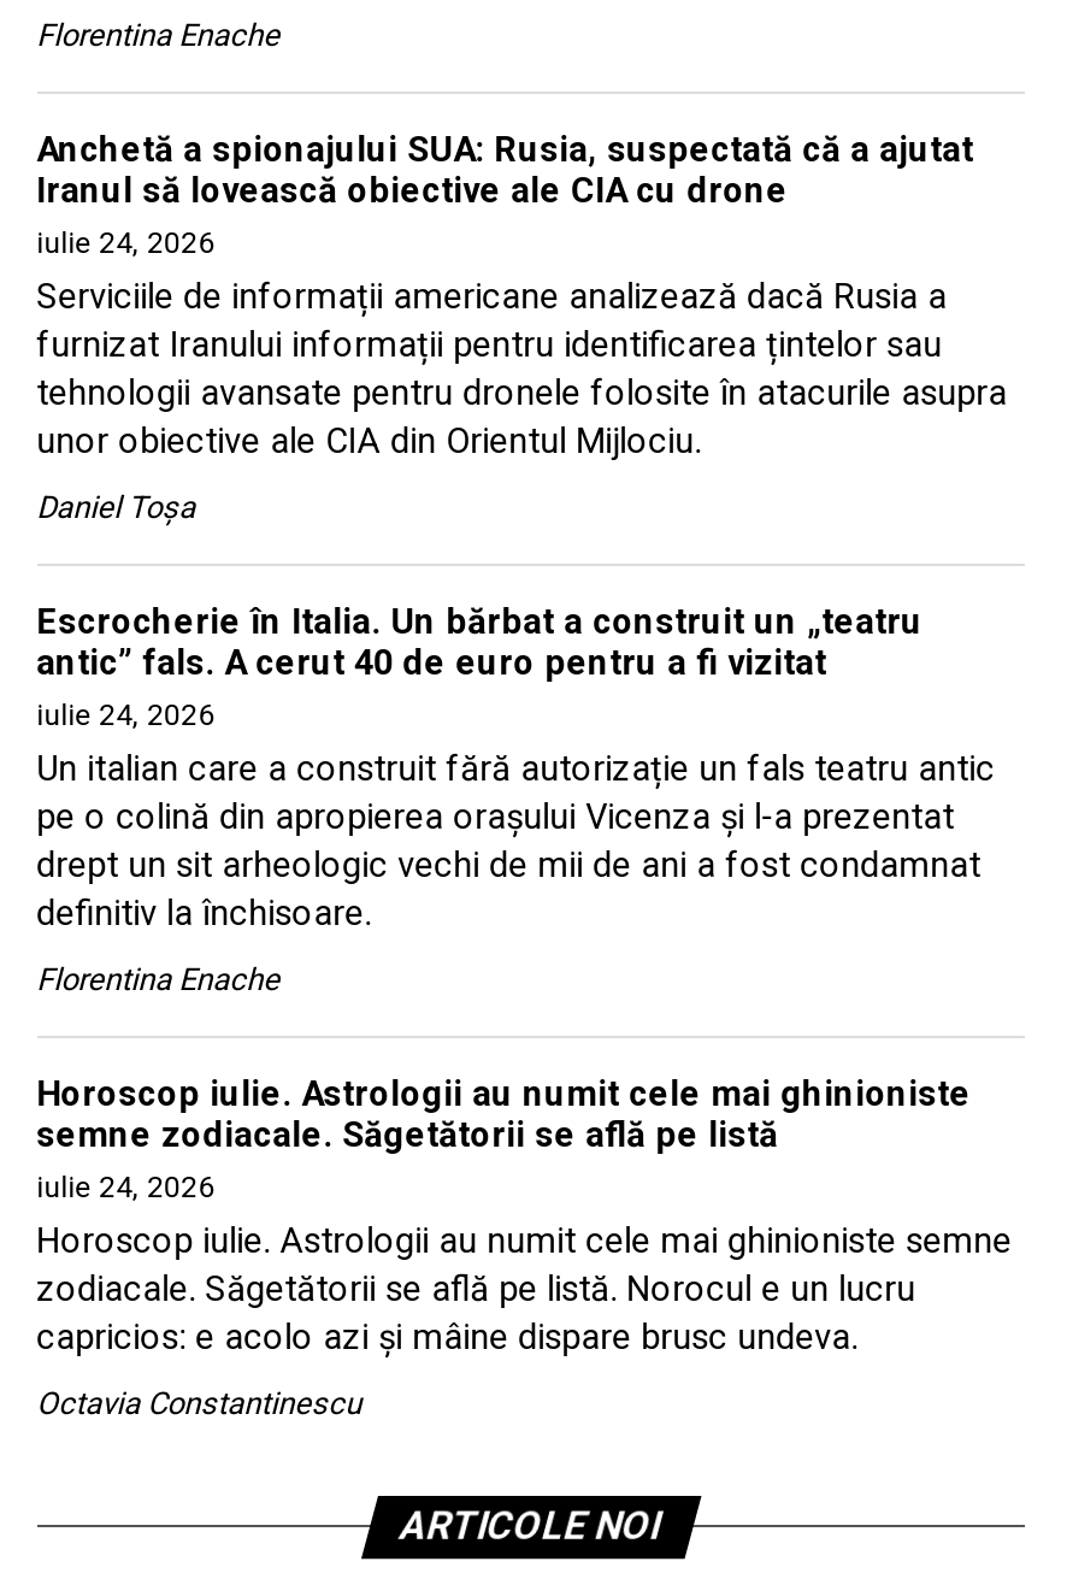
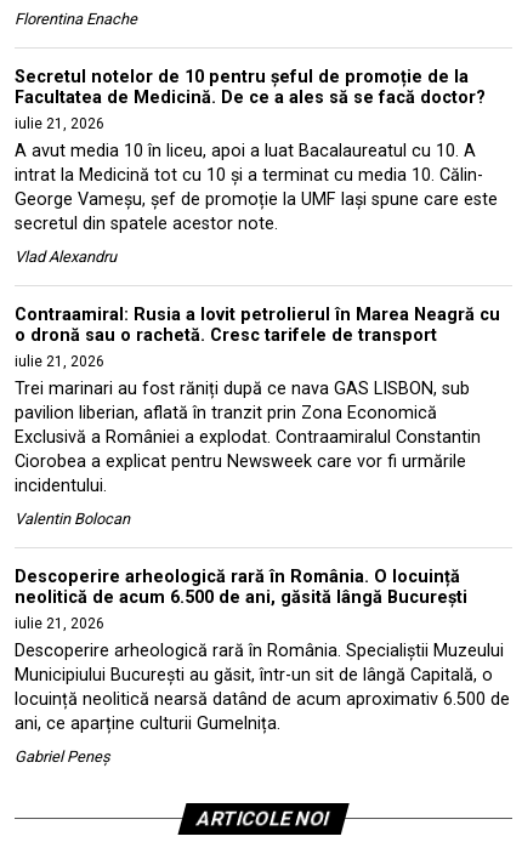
- Anchetă a spionajului SUA: Rusia, suspectată că a ajutat
- Iranul să lovească obiective ale CIA cu drone
- iulie 24, 2026
- Serviciile de informații americane analizează dacă Rusia a
- furnizat Iranului informații pentru identificarea țintelor sau
- tehnologii avansate pentru dronele folosite în atacurile asupra
- unor obiective ale CIA din Orientul Mijlociu.
+ Secretul notelor de 10 pentru șeful de promoție de la
+ Facultatea de Medicină. De ce a ales să se facă doctor?
+ iulie 21, 2026
+ A avut media 10 în liceu, apoi a luat Bacalaureatul cu 10. A
+ intrat la Medicină tot cu 10 și a terminat cu media 10. Călin-
+ George Vameșu, șef de promoție la UMF Iași spune care este
+ secretul din spatele acestor note.

- Daniel Toșa
+ Vlad Alexandru

- Escrocherie în Italia. Un bărbat a construit un „teatru
- antic” fals. A cerut 40 de euro pentru a fi vizitat
- iulie 24, 2026
- Un italian care a construit fără autorizație un fals teatru antic
- pe o colină din apropierea orașului Vicenza și l-a prezentat
- drept un sit arheologic vechi de mii de ani a fost condamnat
- definitiv la închisoare.
+ Contraamiral: Rusia a lovit petrolierul în Marea Neagră cu
+ o dronă sau o rachetă. Cresc tarifele de transport
+ iulie 21, 2026
+ Trei marinari au fost răniți după ce nava GAS LISBON, sub
+ pavilion liberian, aflată în tranzit prin Zona Economică
+ Exclusivă a României a explodat. Contraamiralul Constantin
+ Ciorobea a explicat pentru Newsweek care vor fi urmările
+ incidentului.

- Florentina Enache
+ Valentin Bolocan

- Horoscop iulie. Astrologii au numit cele mai ghinioniste
- semne zodiacale. Săgetătorii se află pe listă
- iulie 24, 2026
- Horoscop iulie. Astrologii au numit cele mai ghinioniste semne
- zodiacale. Săgetătorii se află pe listă. Norocul e un lucru
- capricios: e acolo azi și mâine dispare brusc undeva.
+ Descoperire arheologică rară în România. O locuință
+ neolitică de acum 6.500 de ani, găsită lângă București
+ iulie 21, 2026
+ Descoperire arheologică rară în România. Specialiștii Muzeului
+ Municipiului București au găsit, într-un sit de lângă Capitală, o
+ locuință neolitică nearsă datând de acum aproximativ 6.500 de
+ ani, ce aparține culturii Gumelnița.

- Octavia Constantinescu
+ Gabriel Peneș
